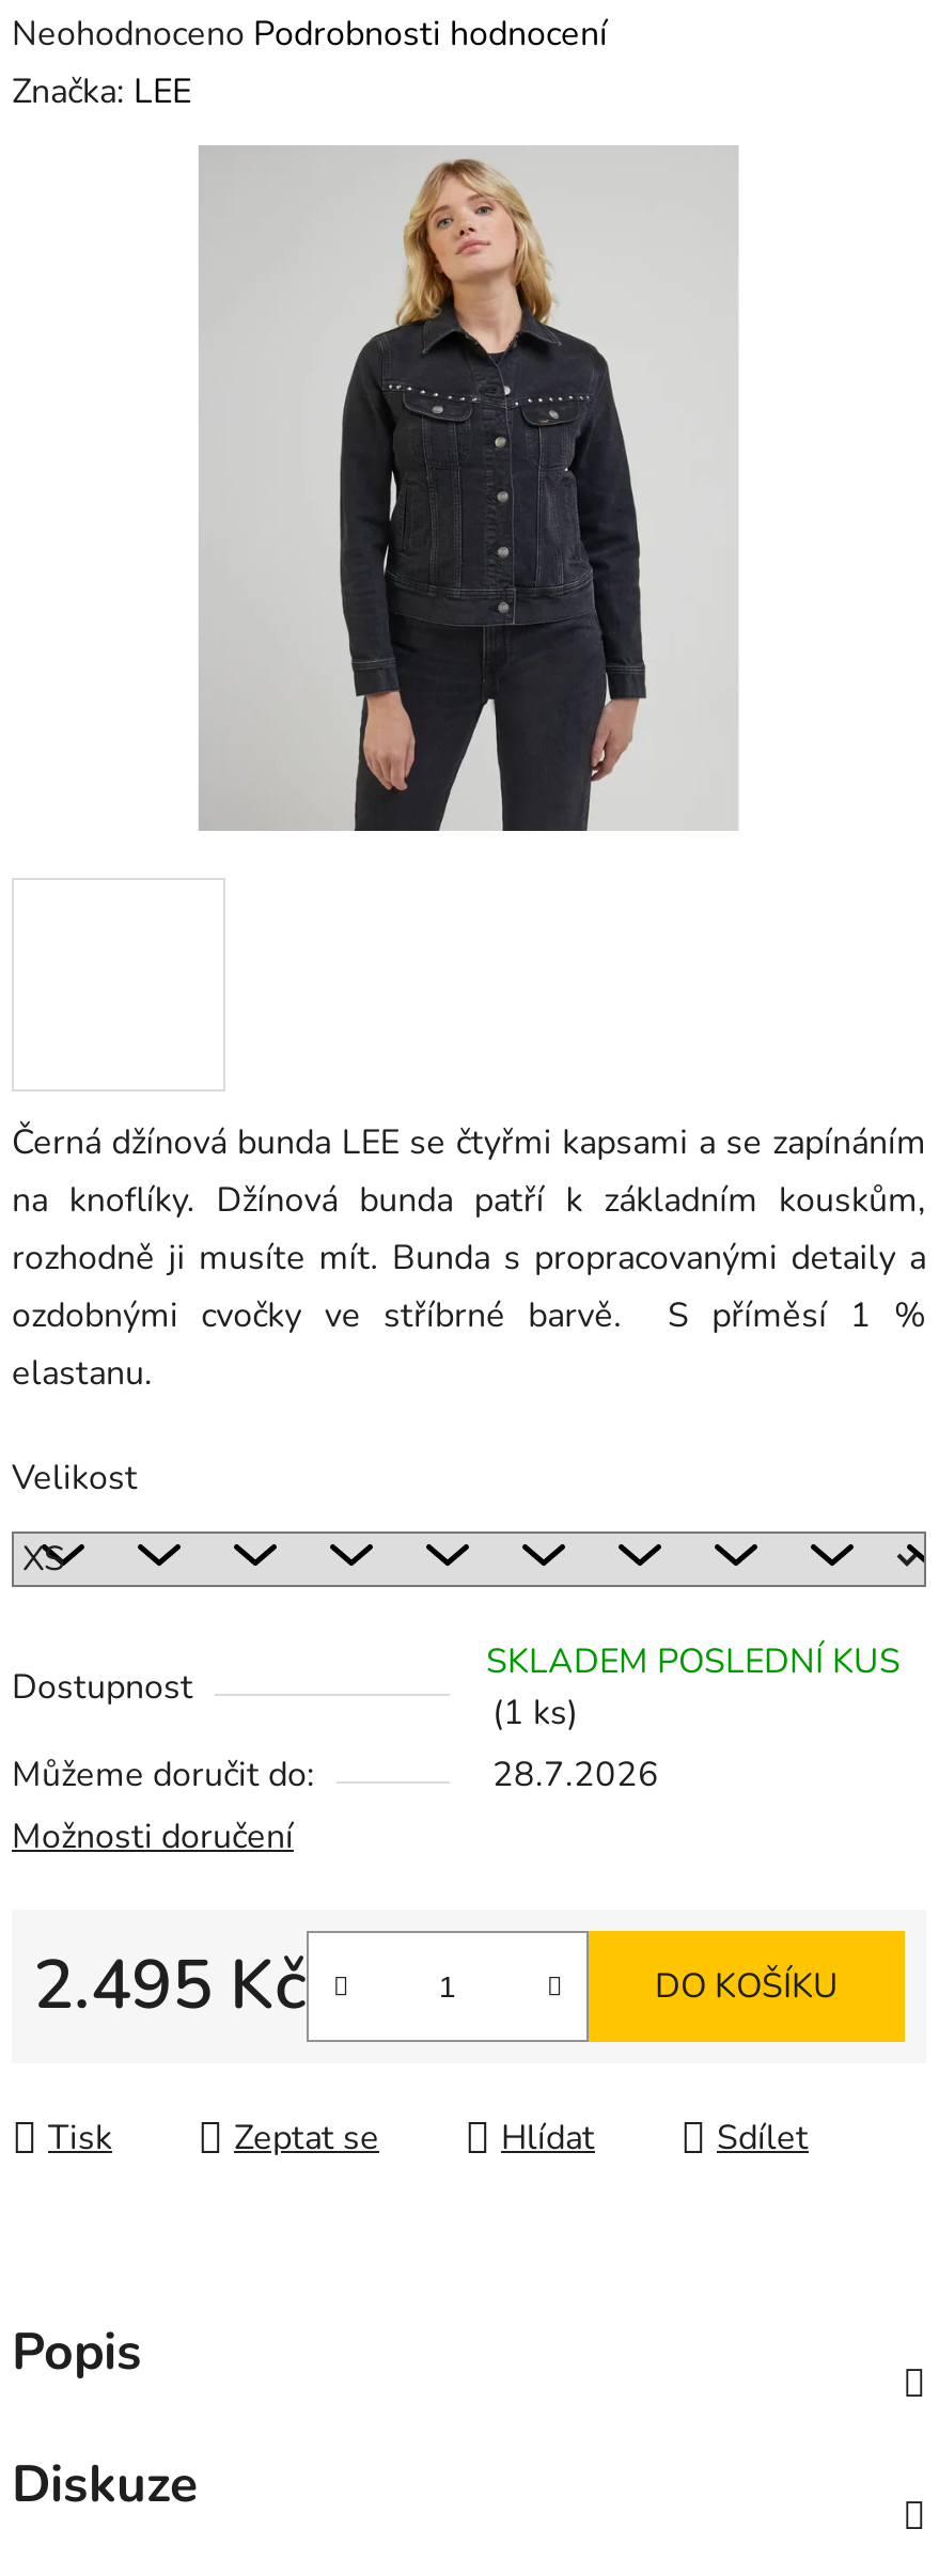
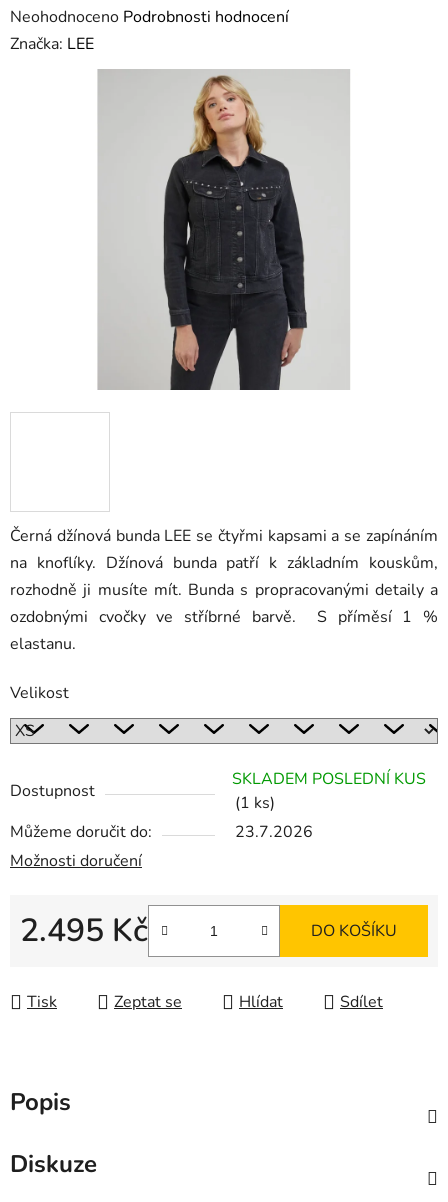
- 28.7.2026
+ 23.7.2026
